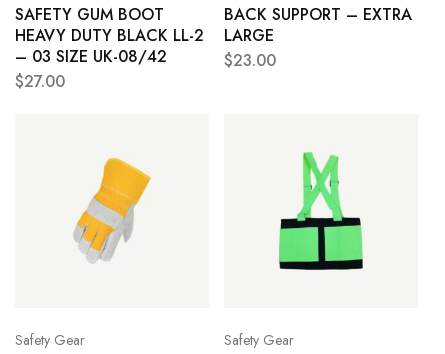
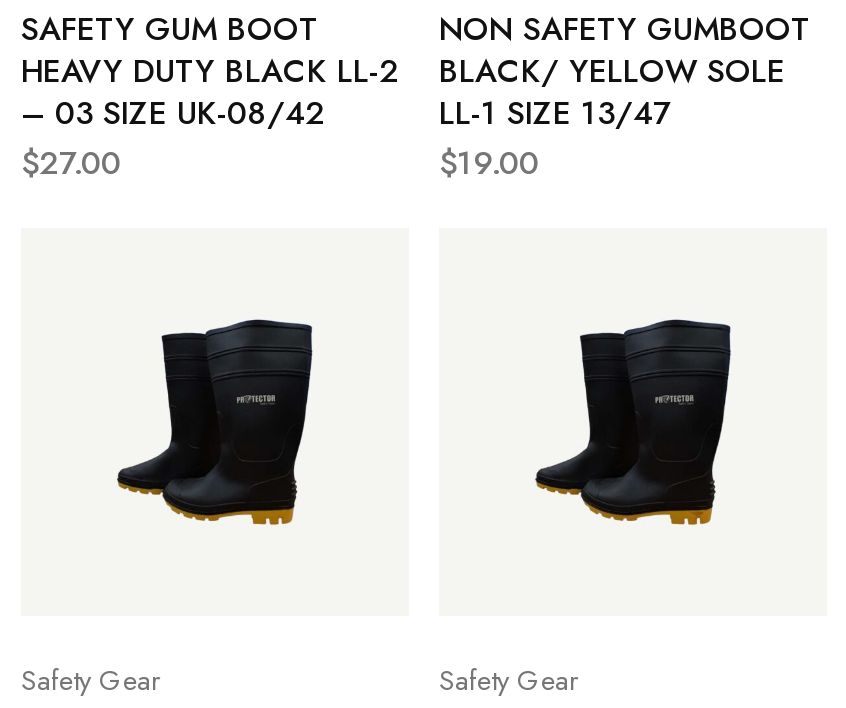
- BACK SUPPORT – EXTRA
- LARGE
- $23.00
+ NON SAFETY GUMBOOT
+ BLACK/ YELLOW SOLE
+ LL-1 SIZE 13/47
+ $19.00

- [image]
+ [image]

- [image]
+ [image]
